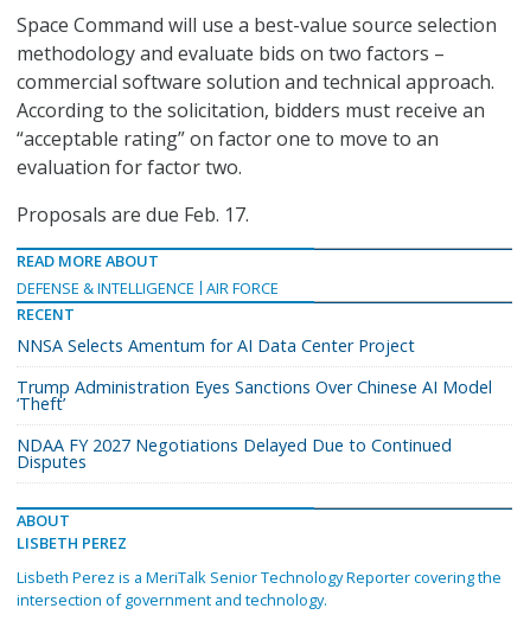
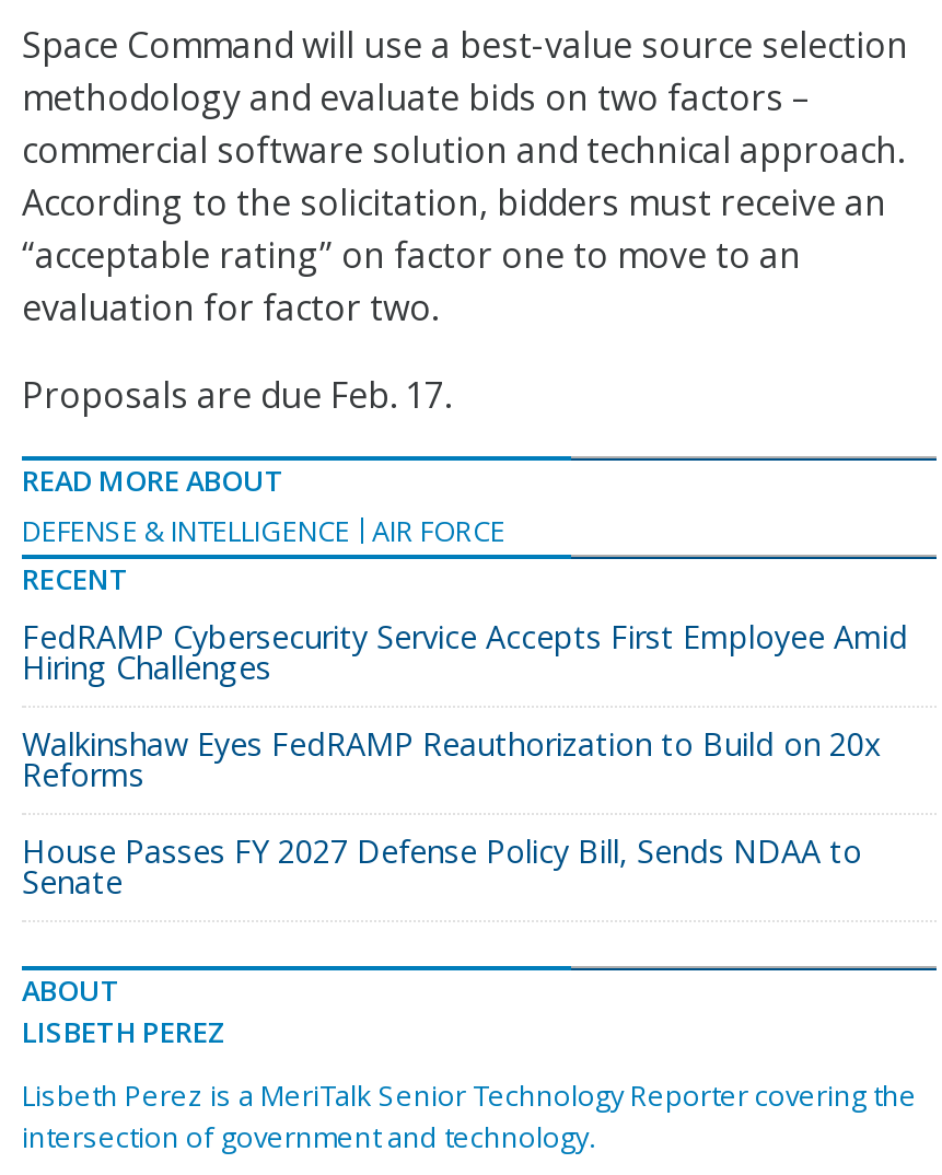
- NNSA Selects Amentum for AI Data Center Project
+ FedRAMP Cybersecurity Service Accepts First Employee Amid
+ Hiring Challenges

- Trump Administration Eyes Sanctions Over Chinese AI Model
- ‘Theft’
+ Walkinshaw Eyes FedRAMP Reauthorization to Build on 20x
+ Reforms

- NDAA FY 2027 Negotiations Delayed Due to Continued
- Disputes
+ House Passes FY 2027 Defense Policy Bill, Sends NDAA to
+ Senate
